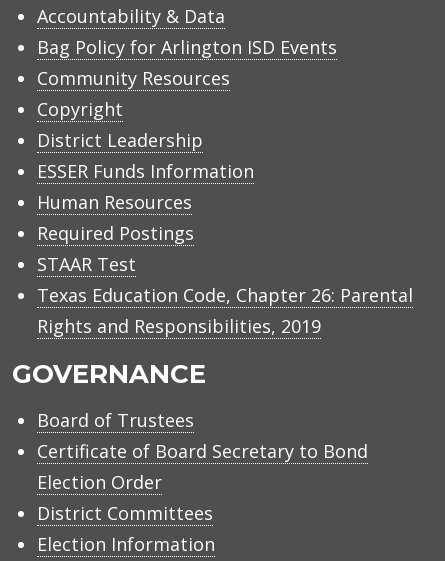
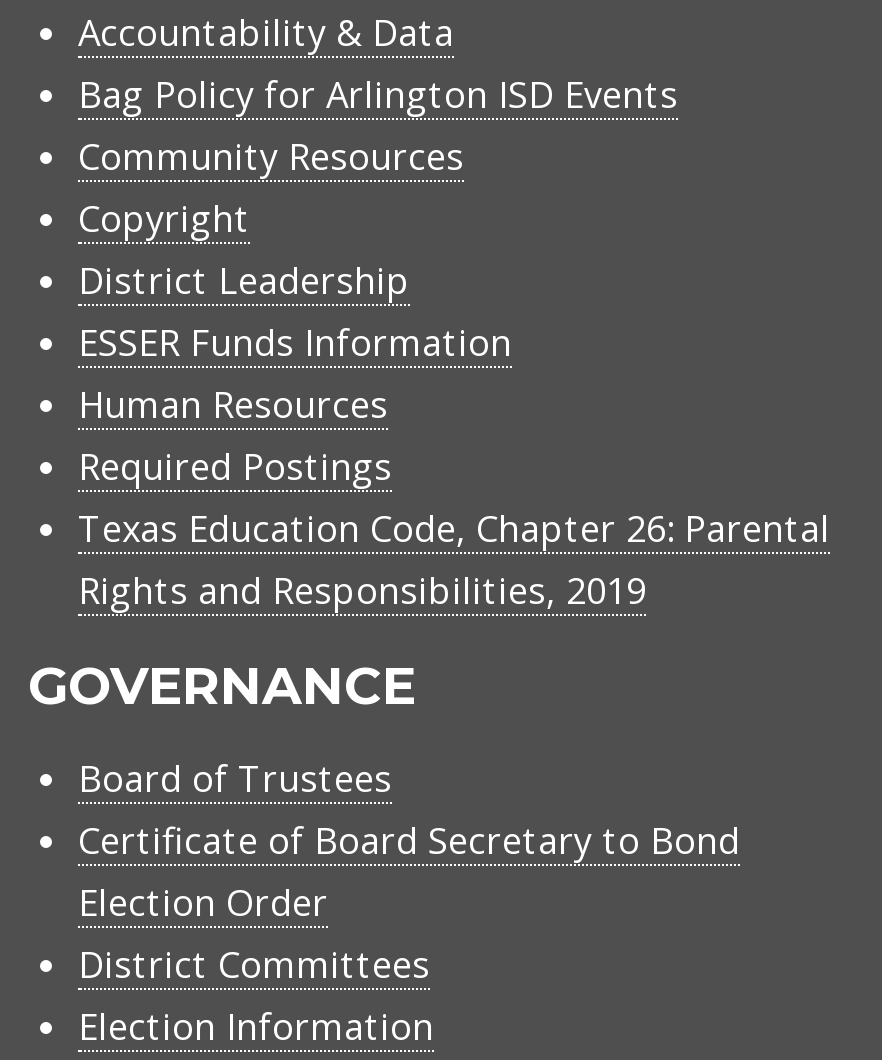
- STAAR Test
